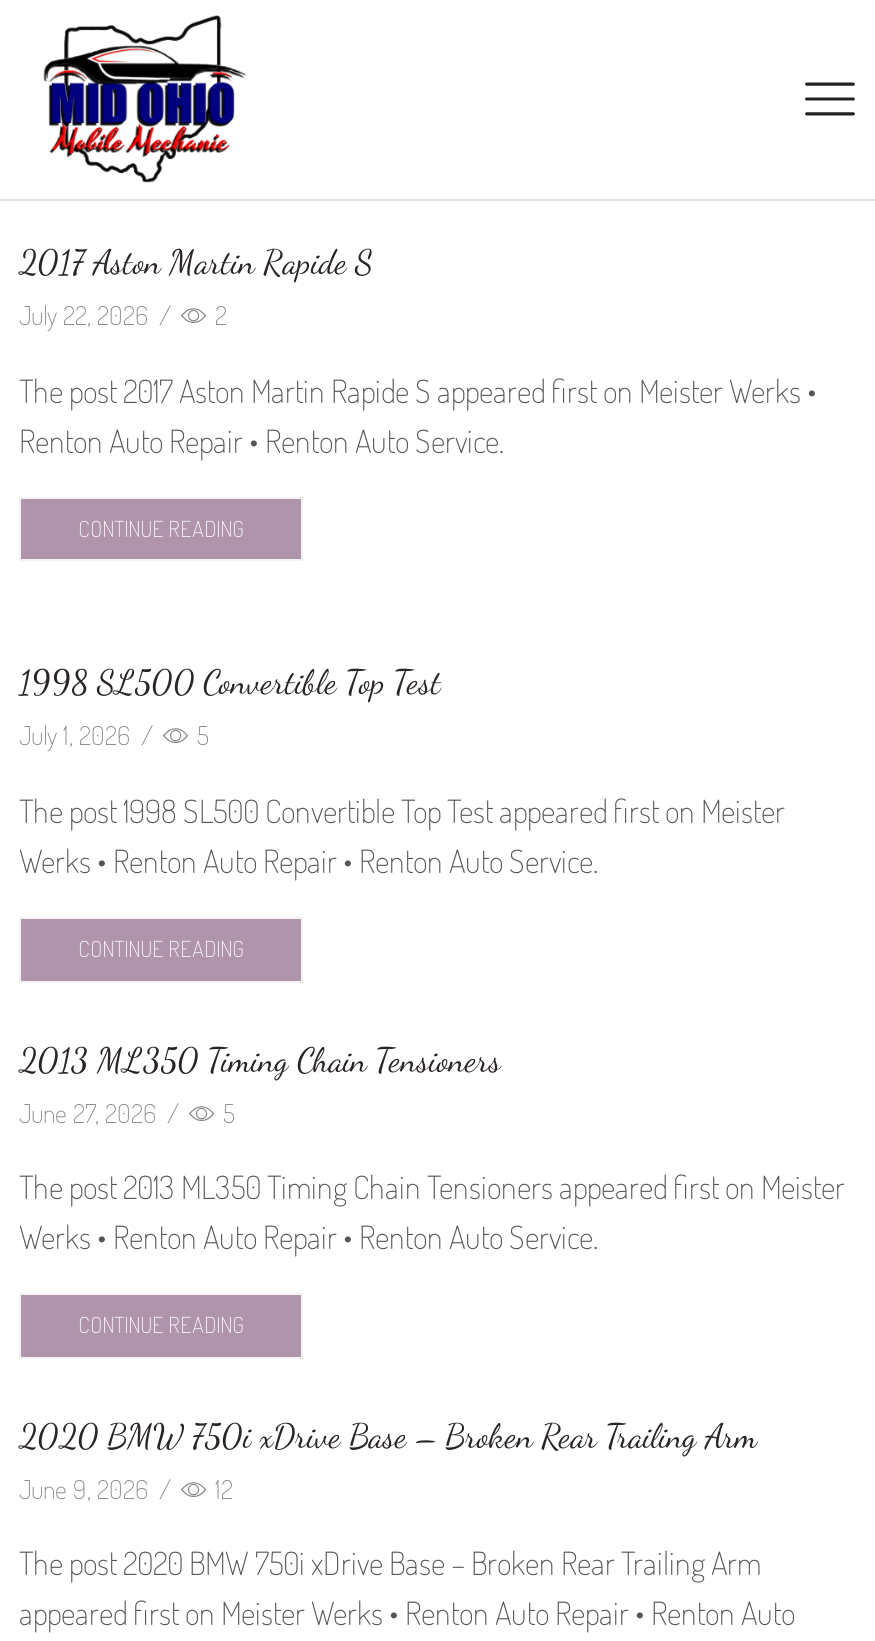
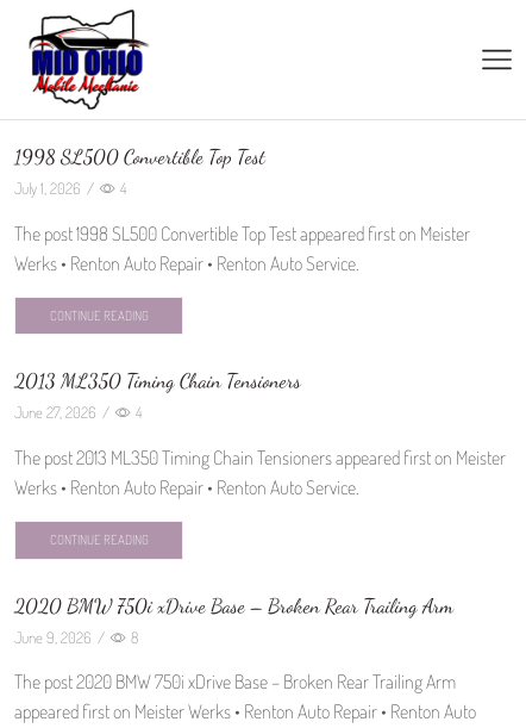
- 2017 Aston Martin Rapide S
- July 22, 2026 /
- 2
- The post 2017 Aston Martin Rapide S appeared first on Meister Werks •
- Renton Auto Repair • Renton Auto Service.
- CONTINUE READING

- July 1, 2026 / 5
+ July 1, 2026 / 4

- June 27, 2026 / 5
+ June 27, 2026 / 4

- June 9, 2026 / 12
+ June 9, 2026 / 8
